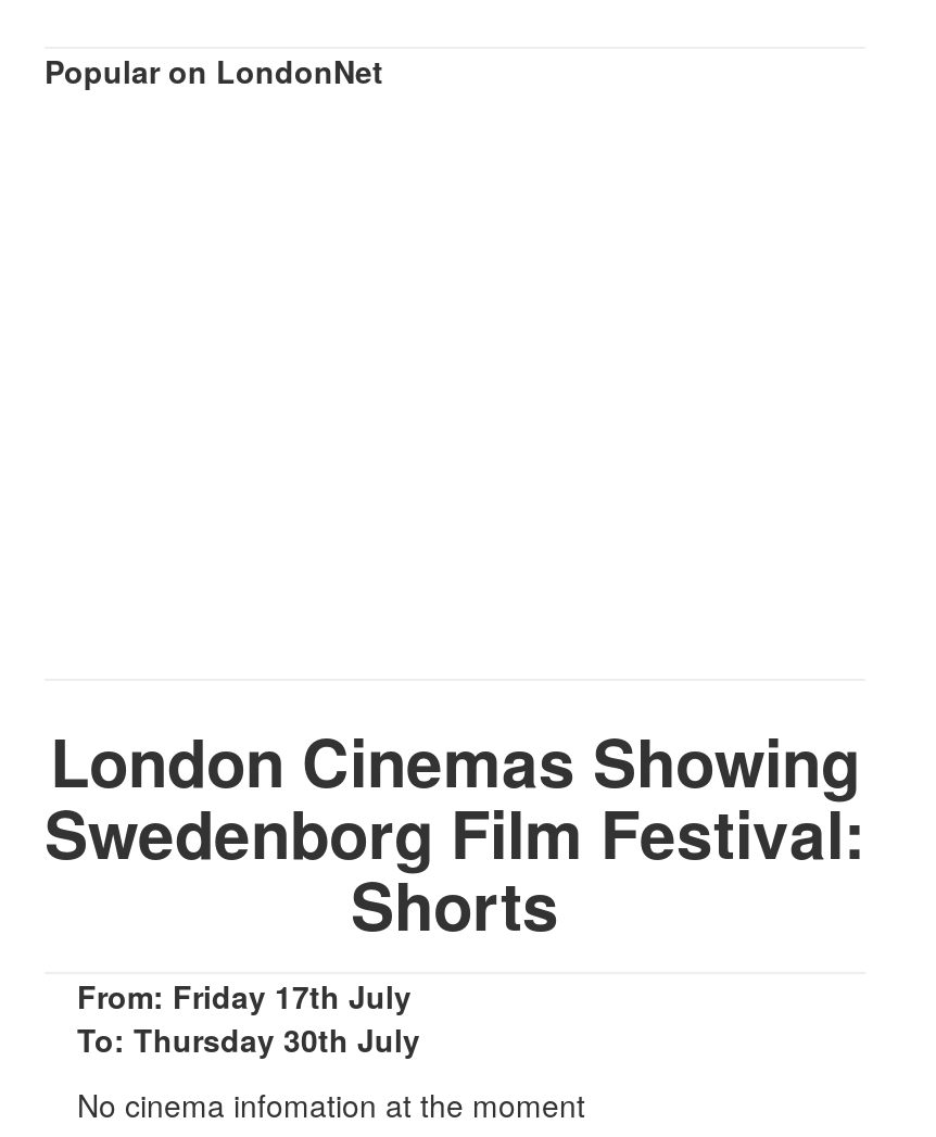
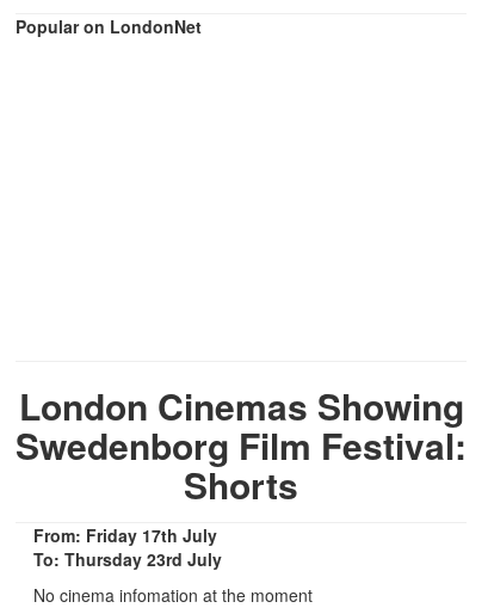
- To: Thursday 30th July
+ To: Thursday 23rd July
